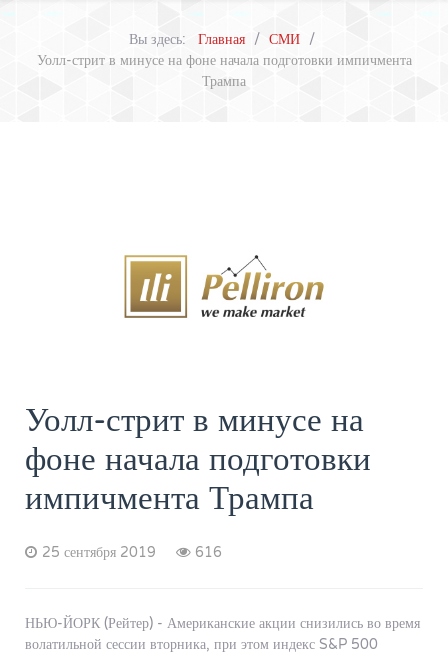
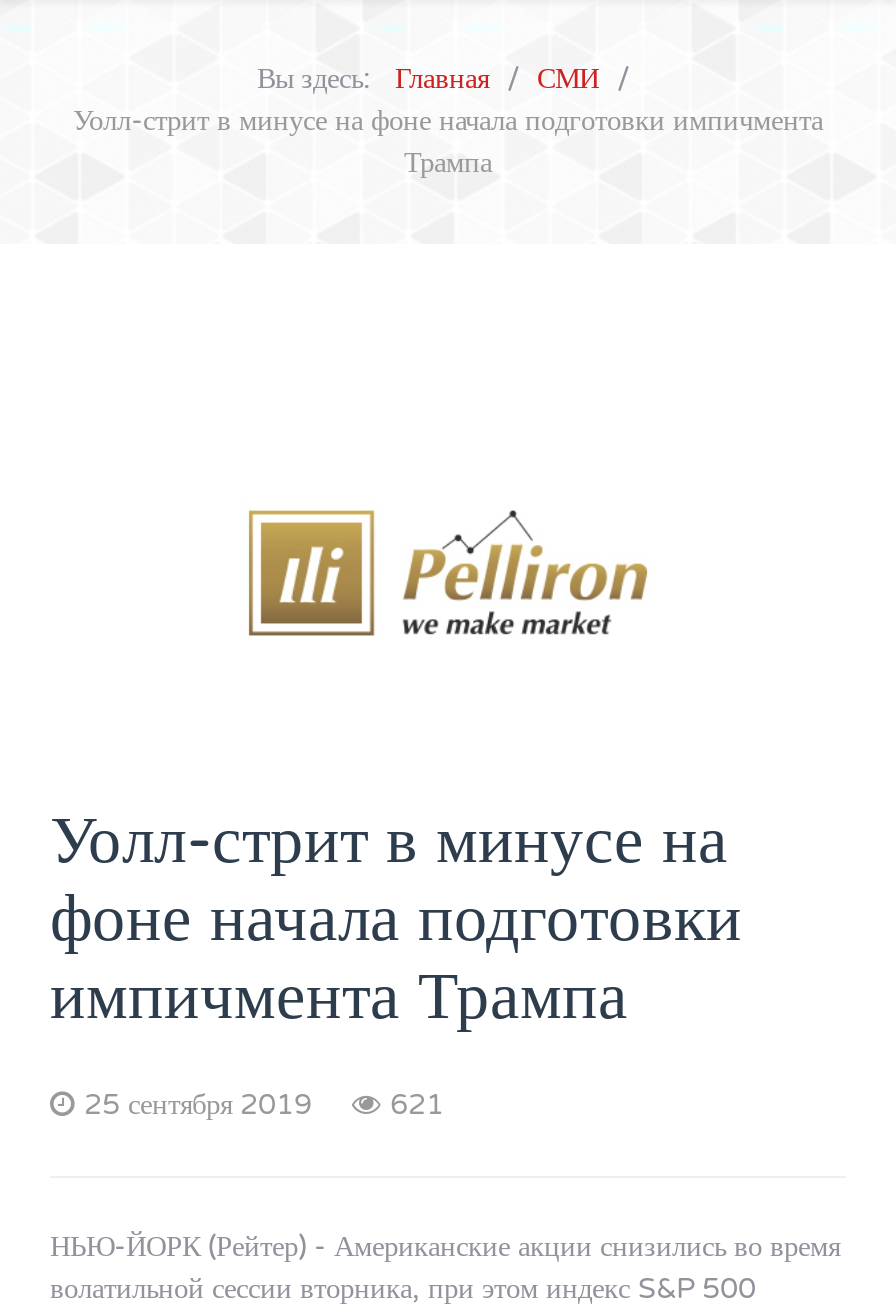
- 616
+ 621
